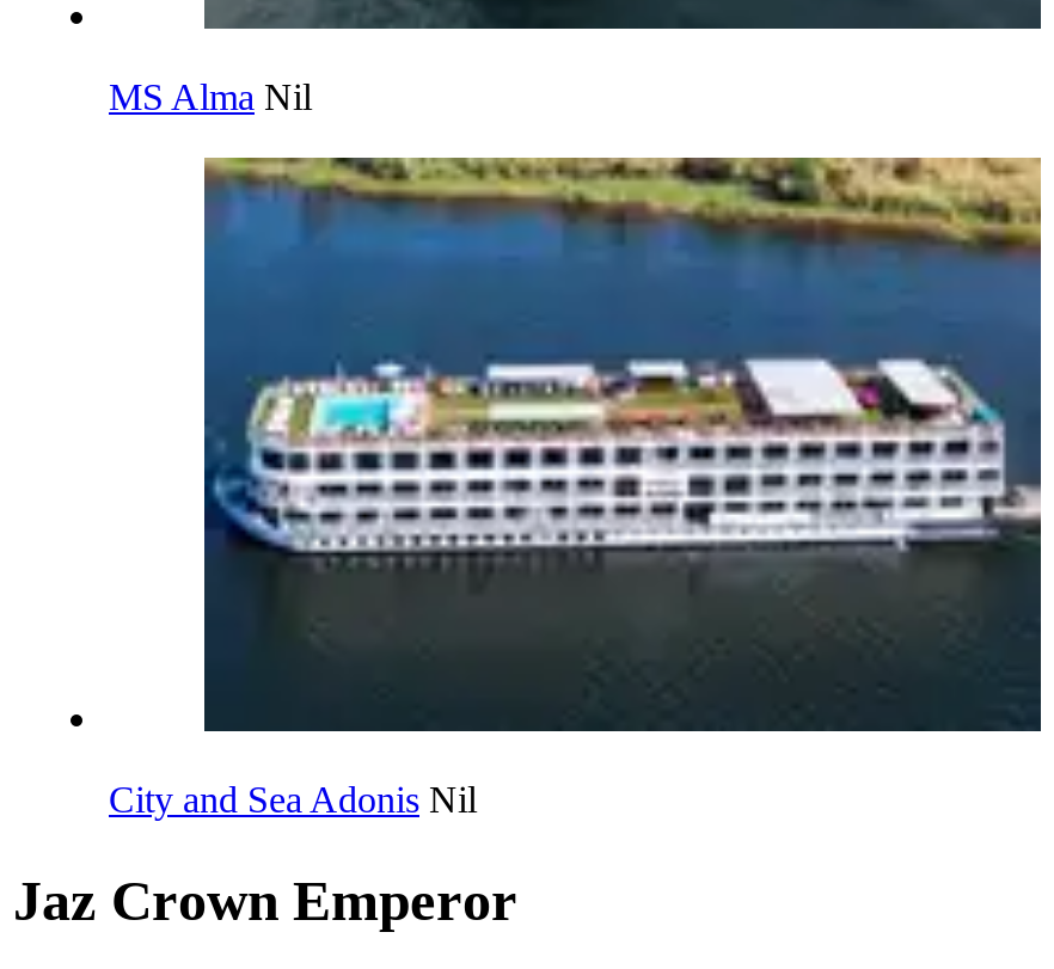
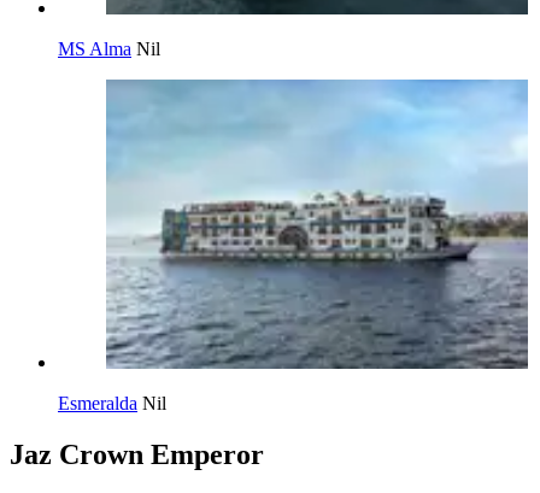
- [image]
- City and Sea Adonis Nil
+ [image]
+ Esmeralda Nil
